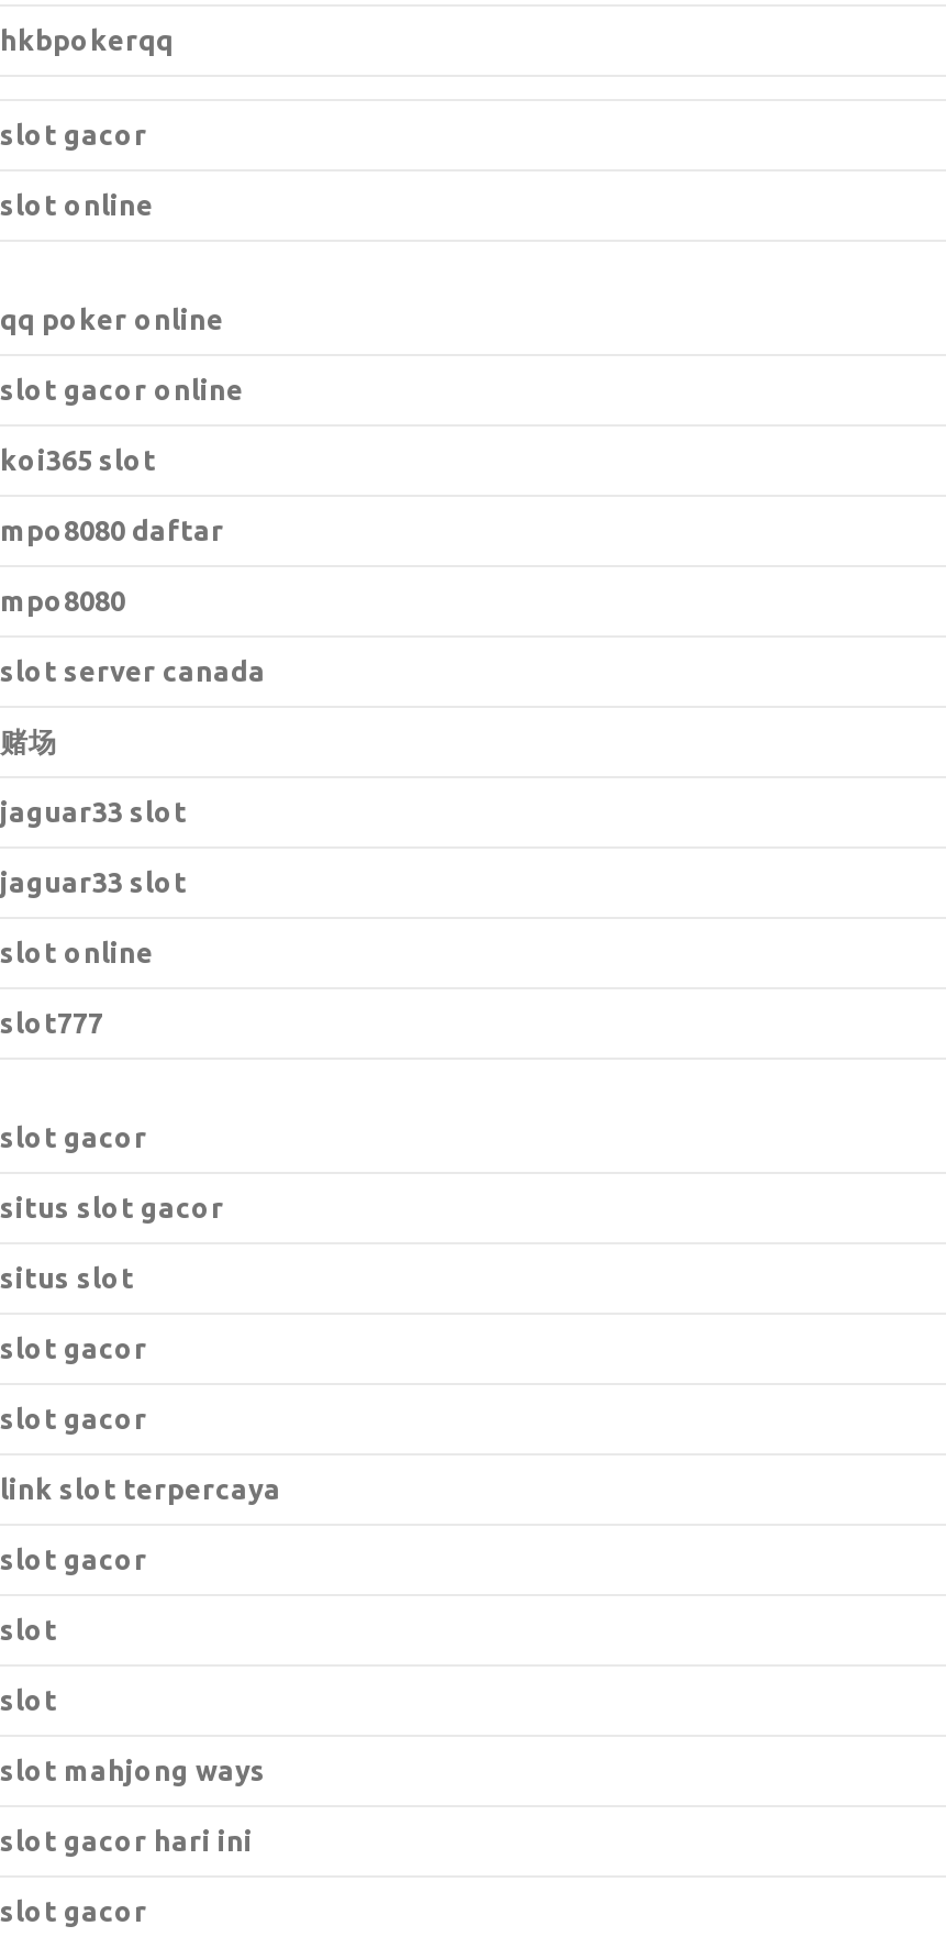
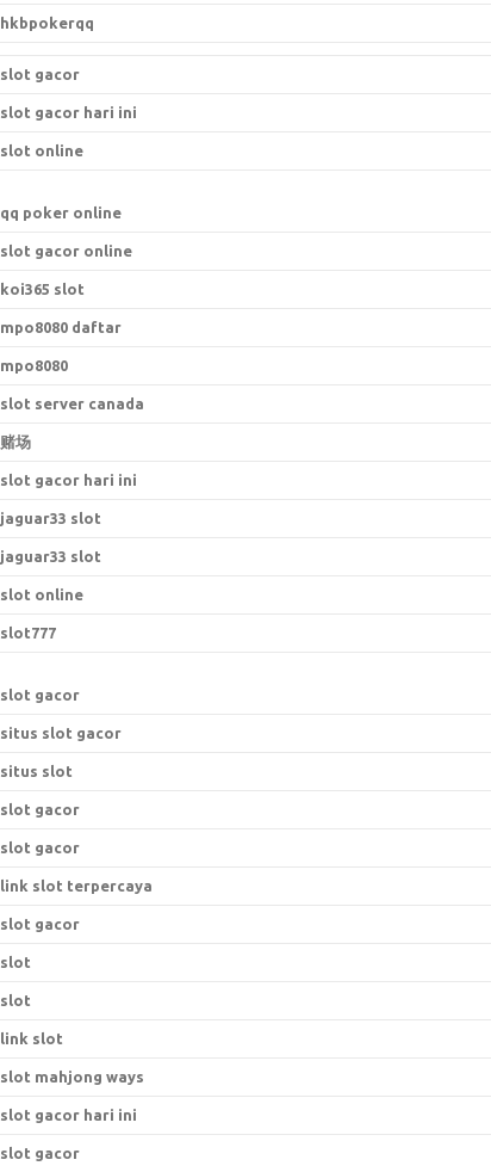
+ slot gacor hari ini

+ slot gacor hari ini

+ link slot
